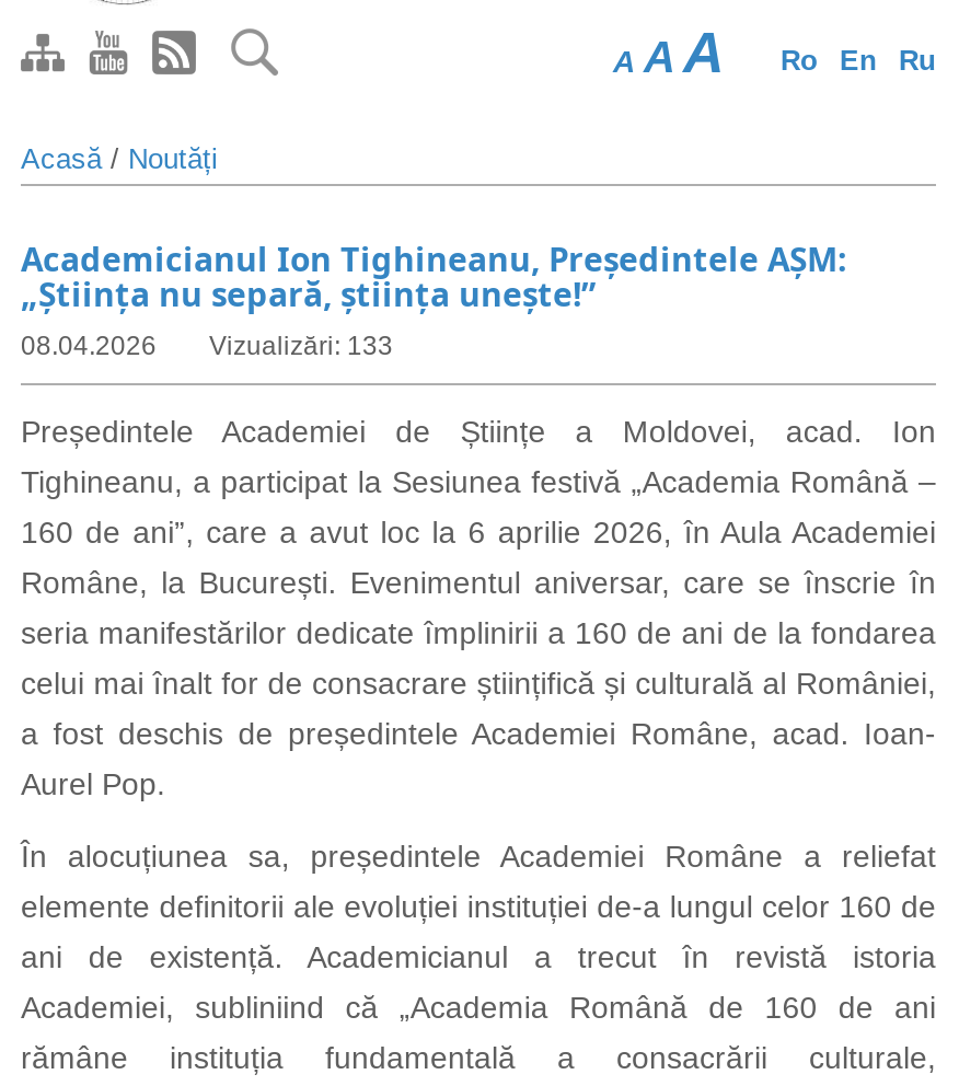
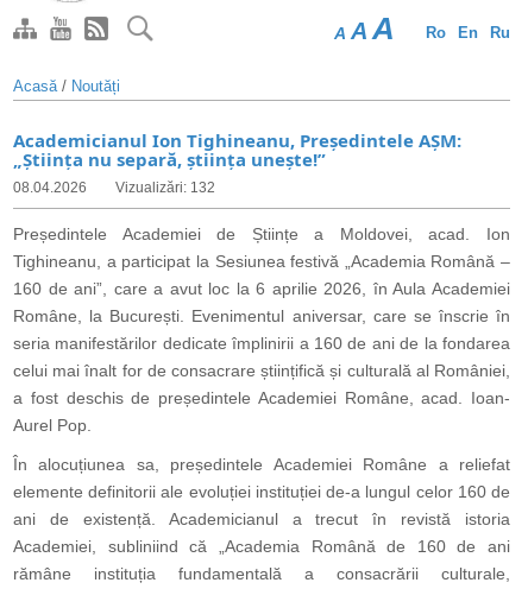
- 08.04.2026 Vizualizări: 133
+ 08.04.2026 Vizualizări: 132
